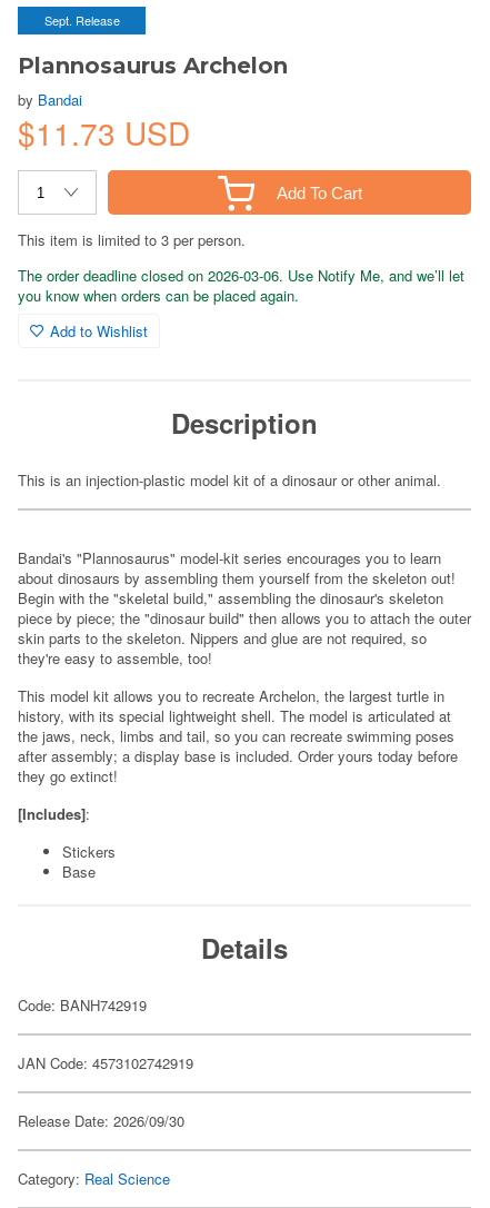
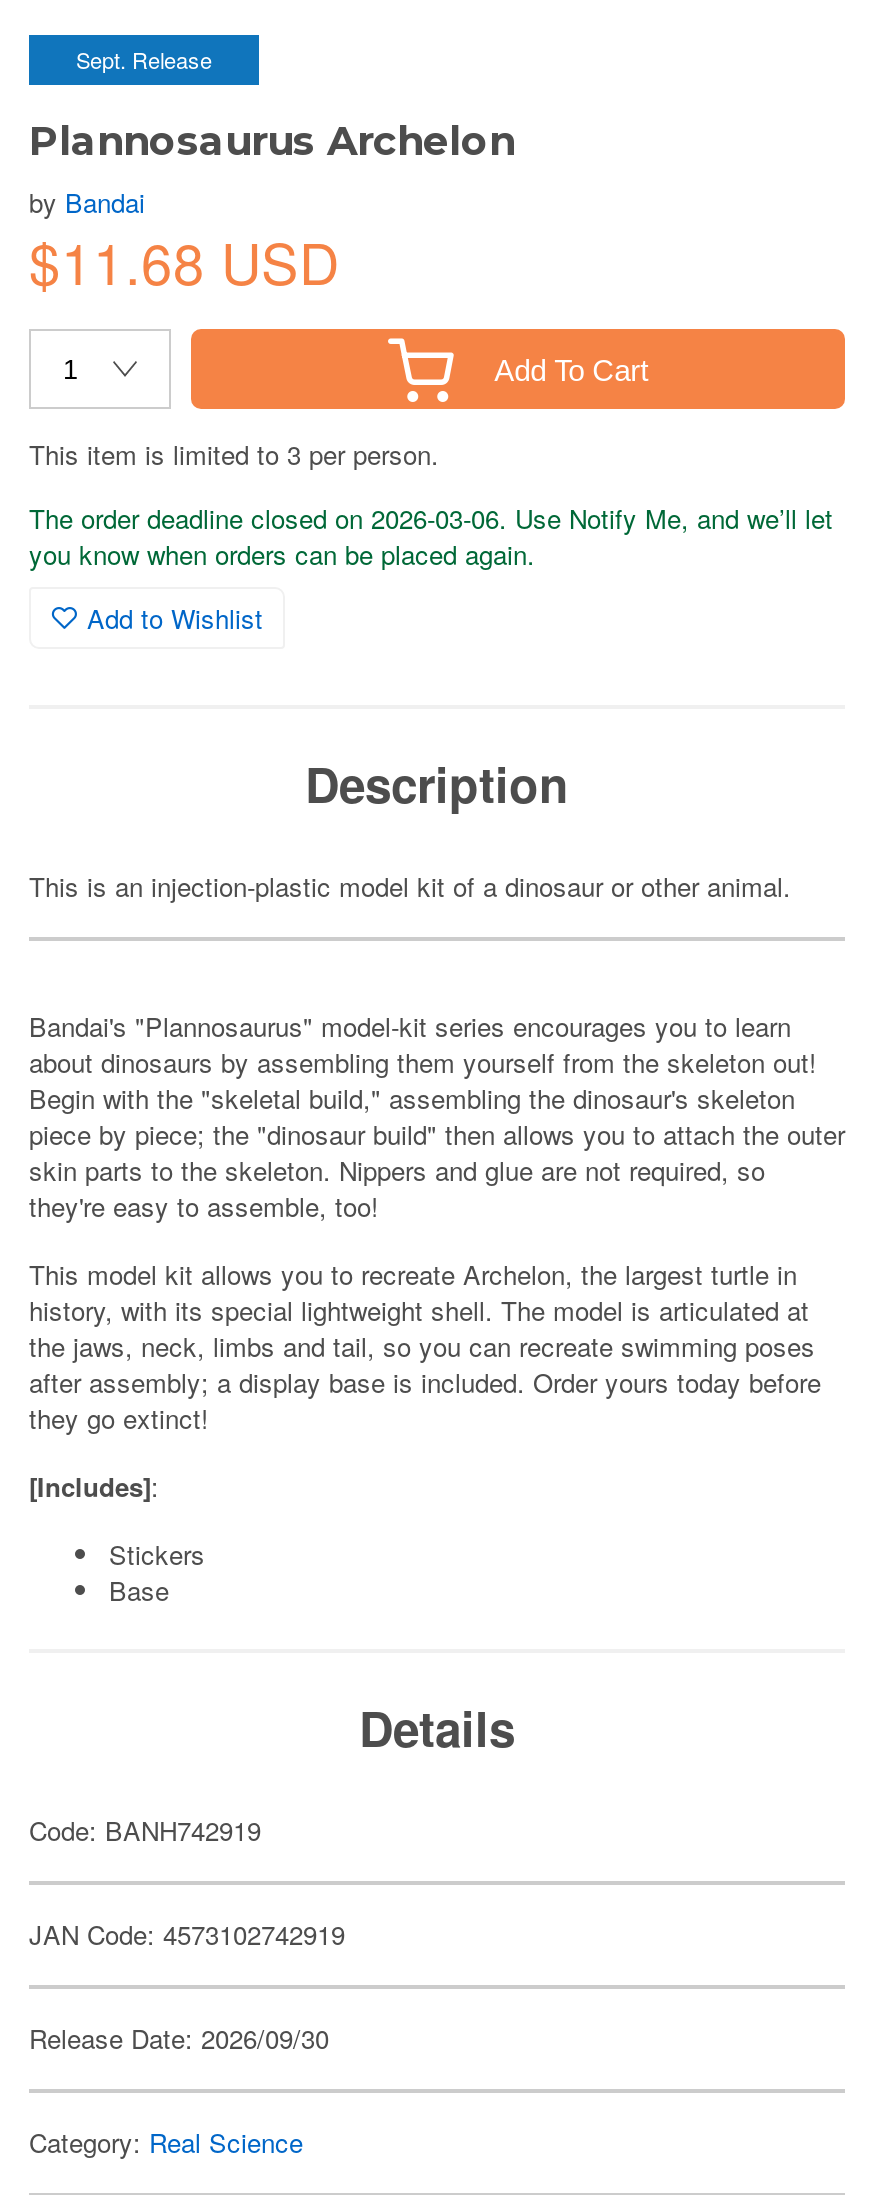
- $11.73 USD
+ $11.68 USD
